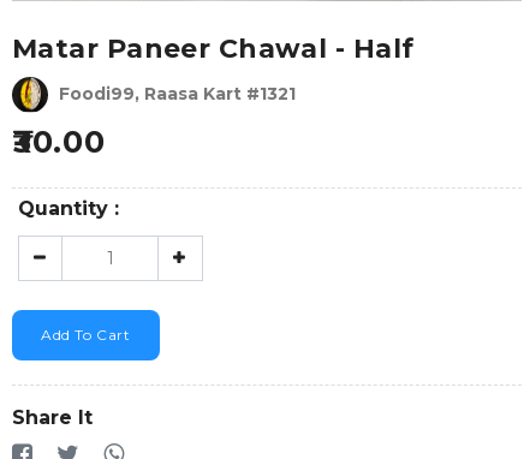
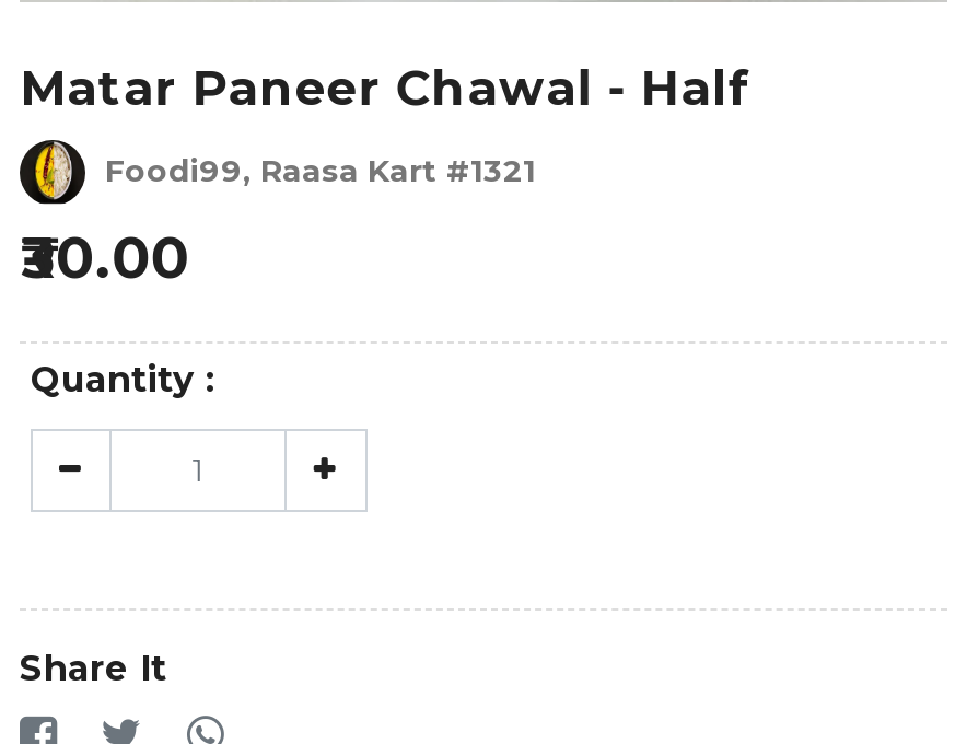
- Add To Cart
